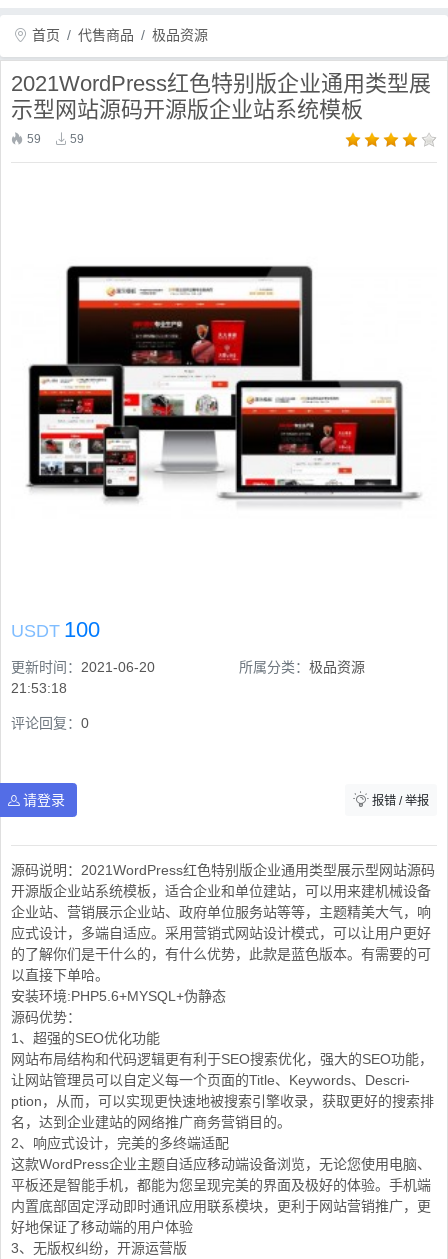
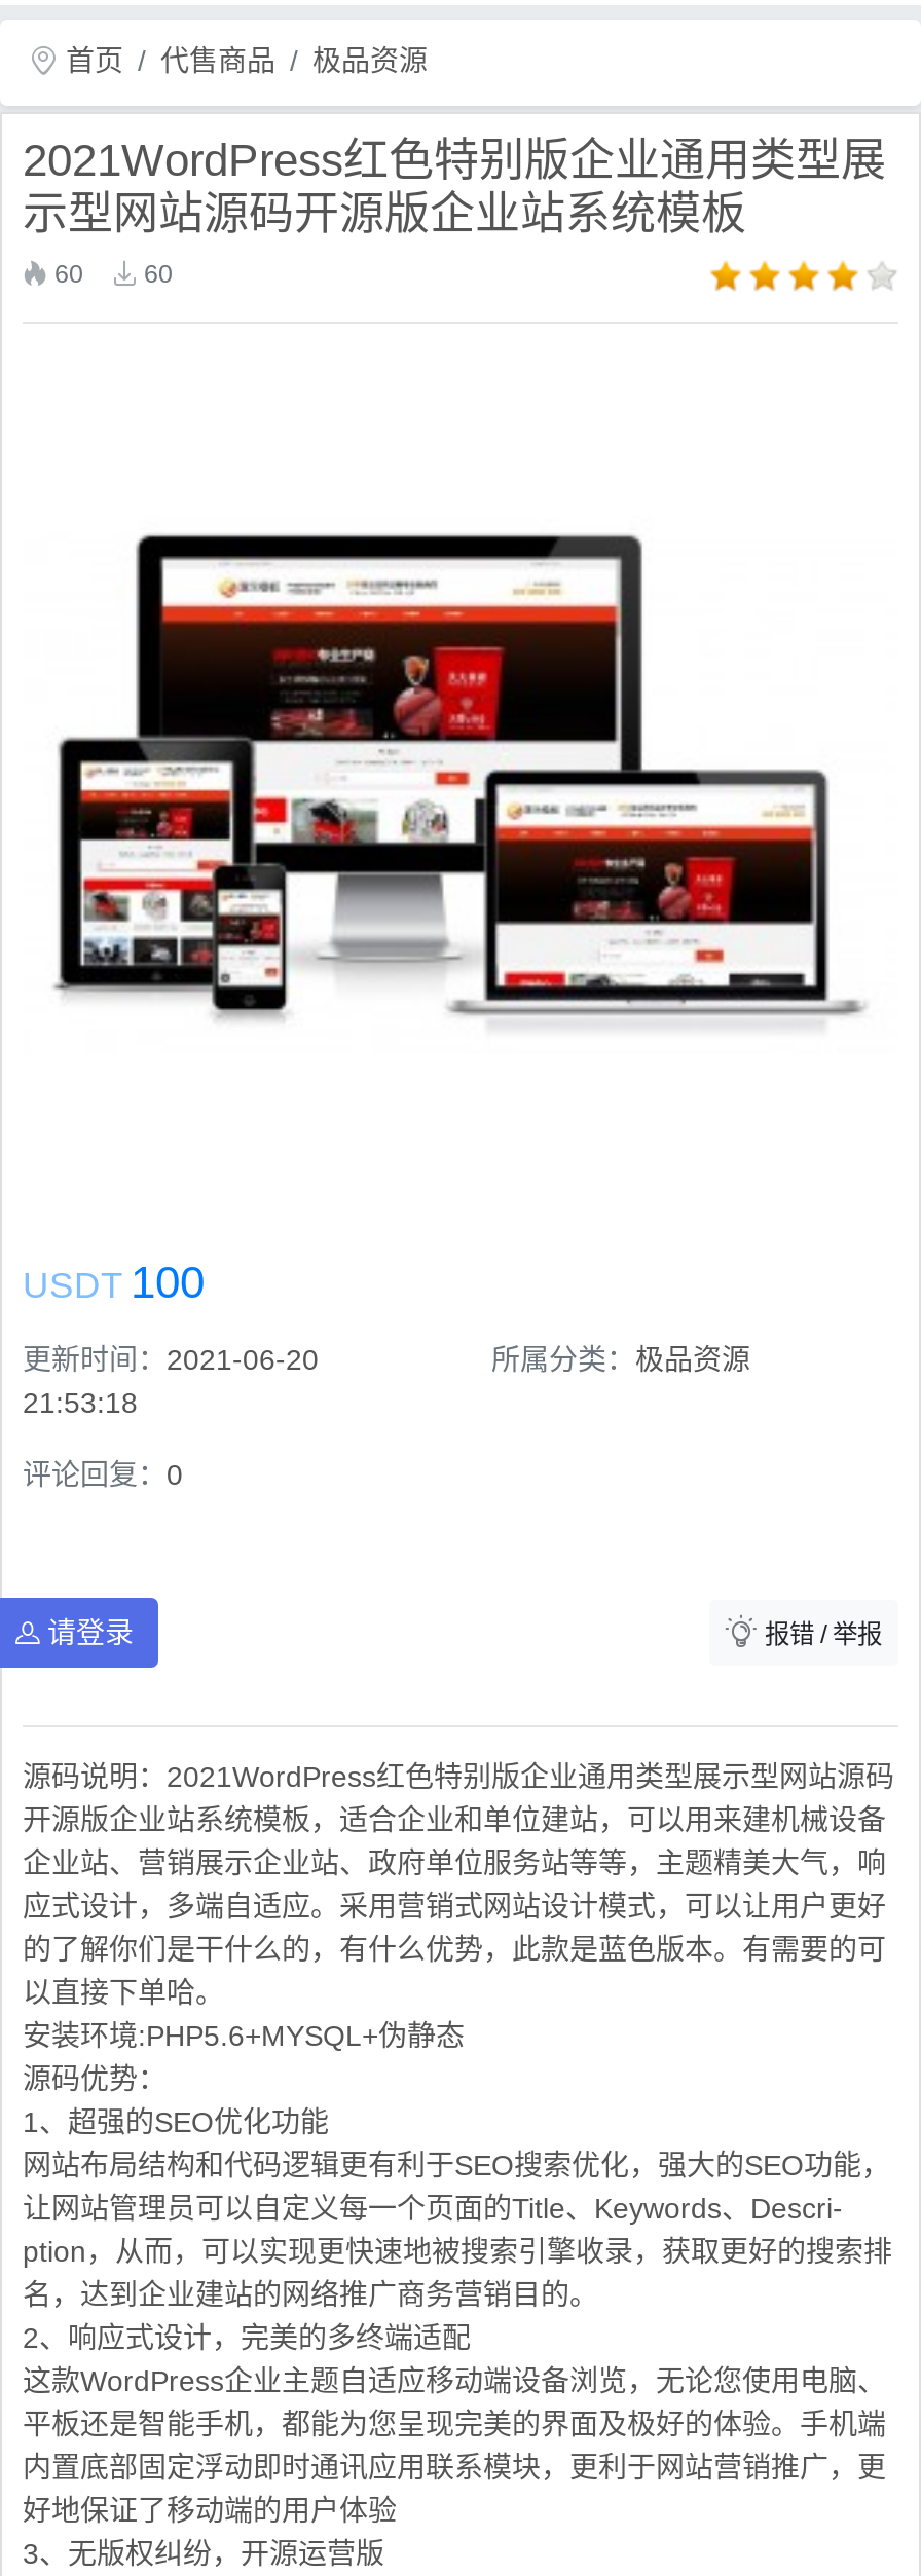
- 59
+ 60

- 59
+ 60
